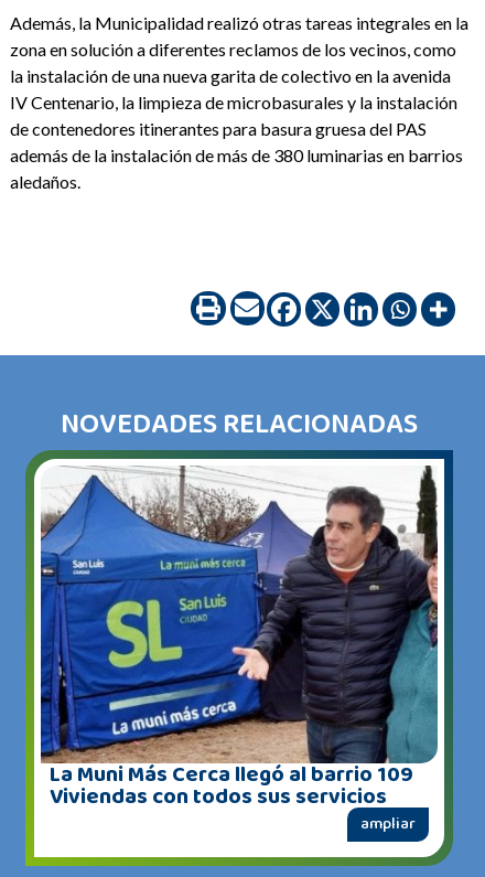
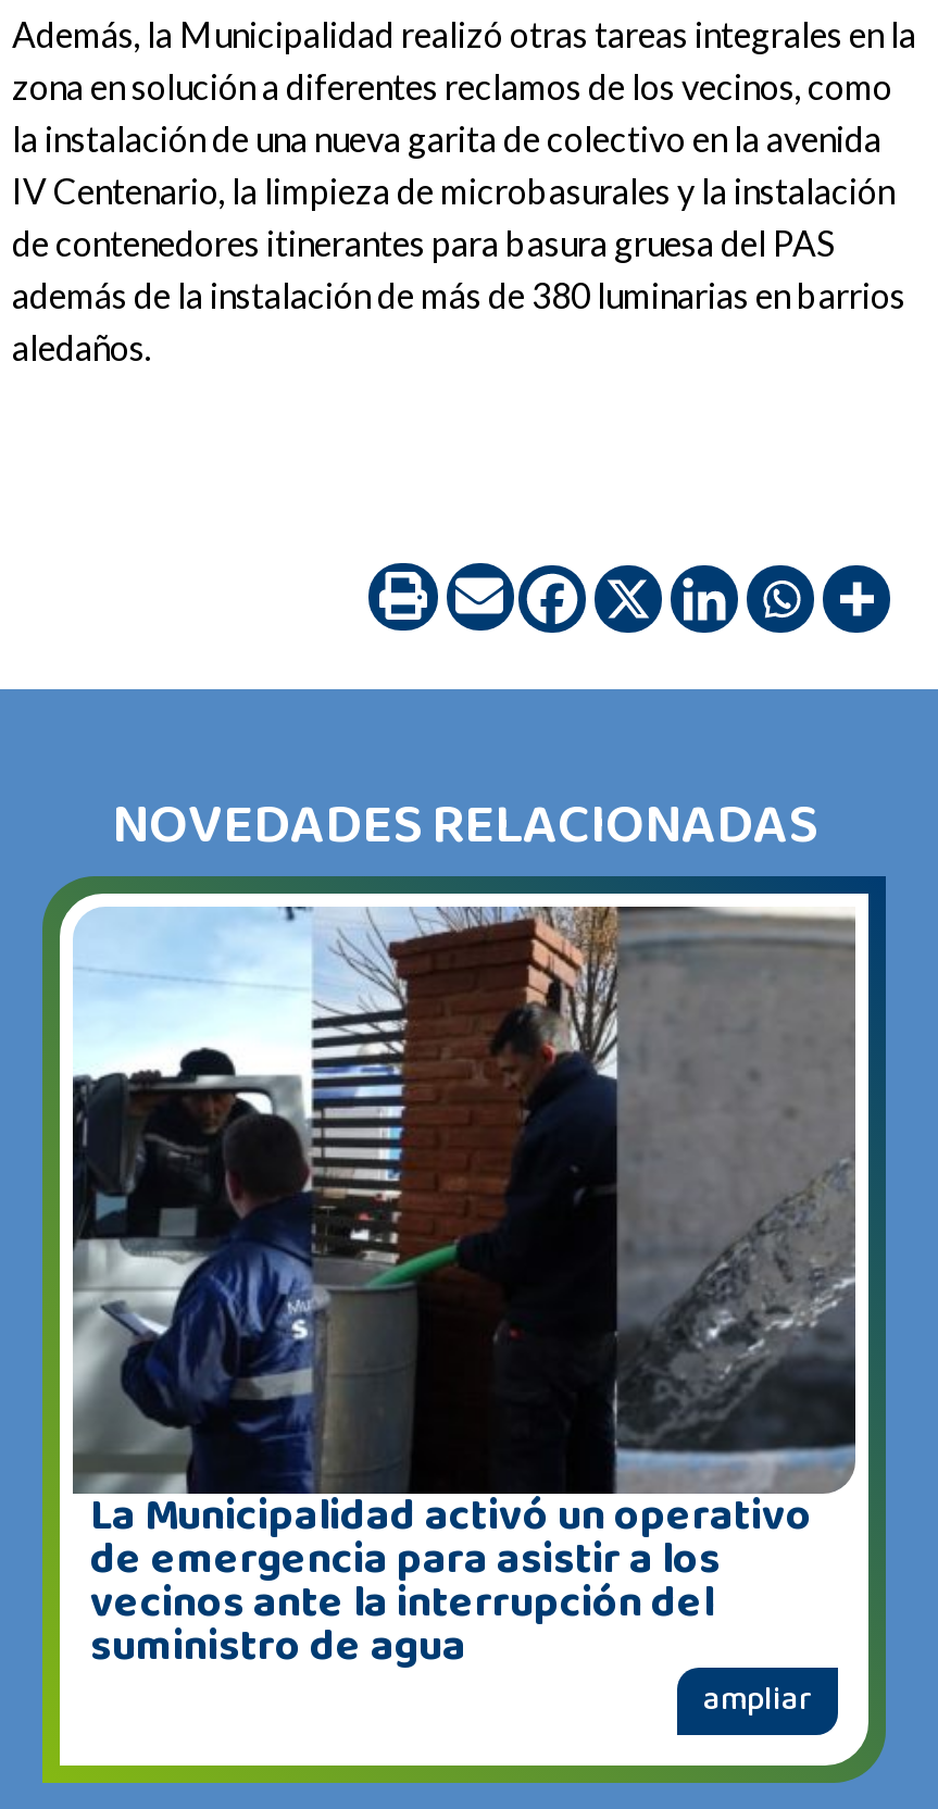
- [image]
- La Muni Más Cerca llegó al barrio 109
- Viviendas con todos sus servicios
+ [image]
+ La Municipalidad activó un operativo
+ de emergencia para asistir a los
+ vecinos ante la interrupción del
+ suministro de agua
